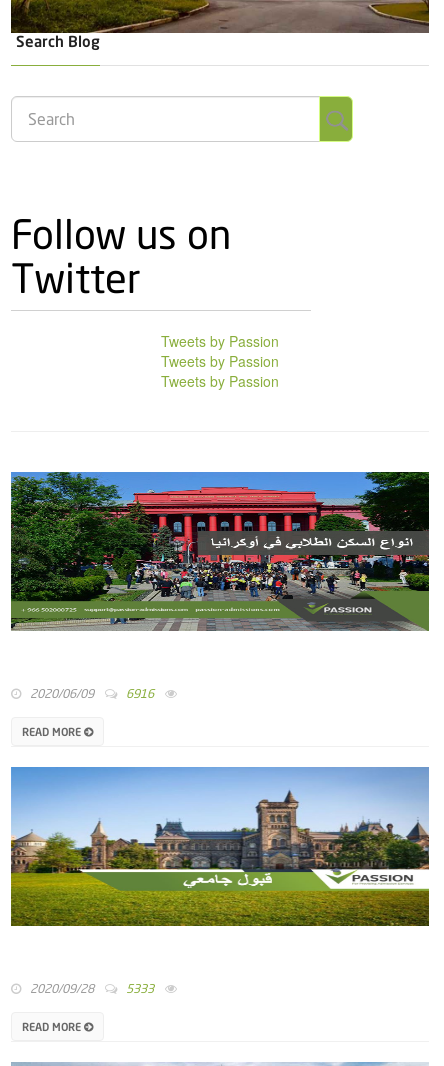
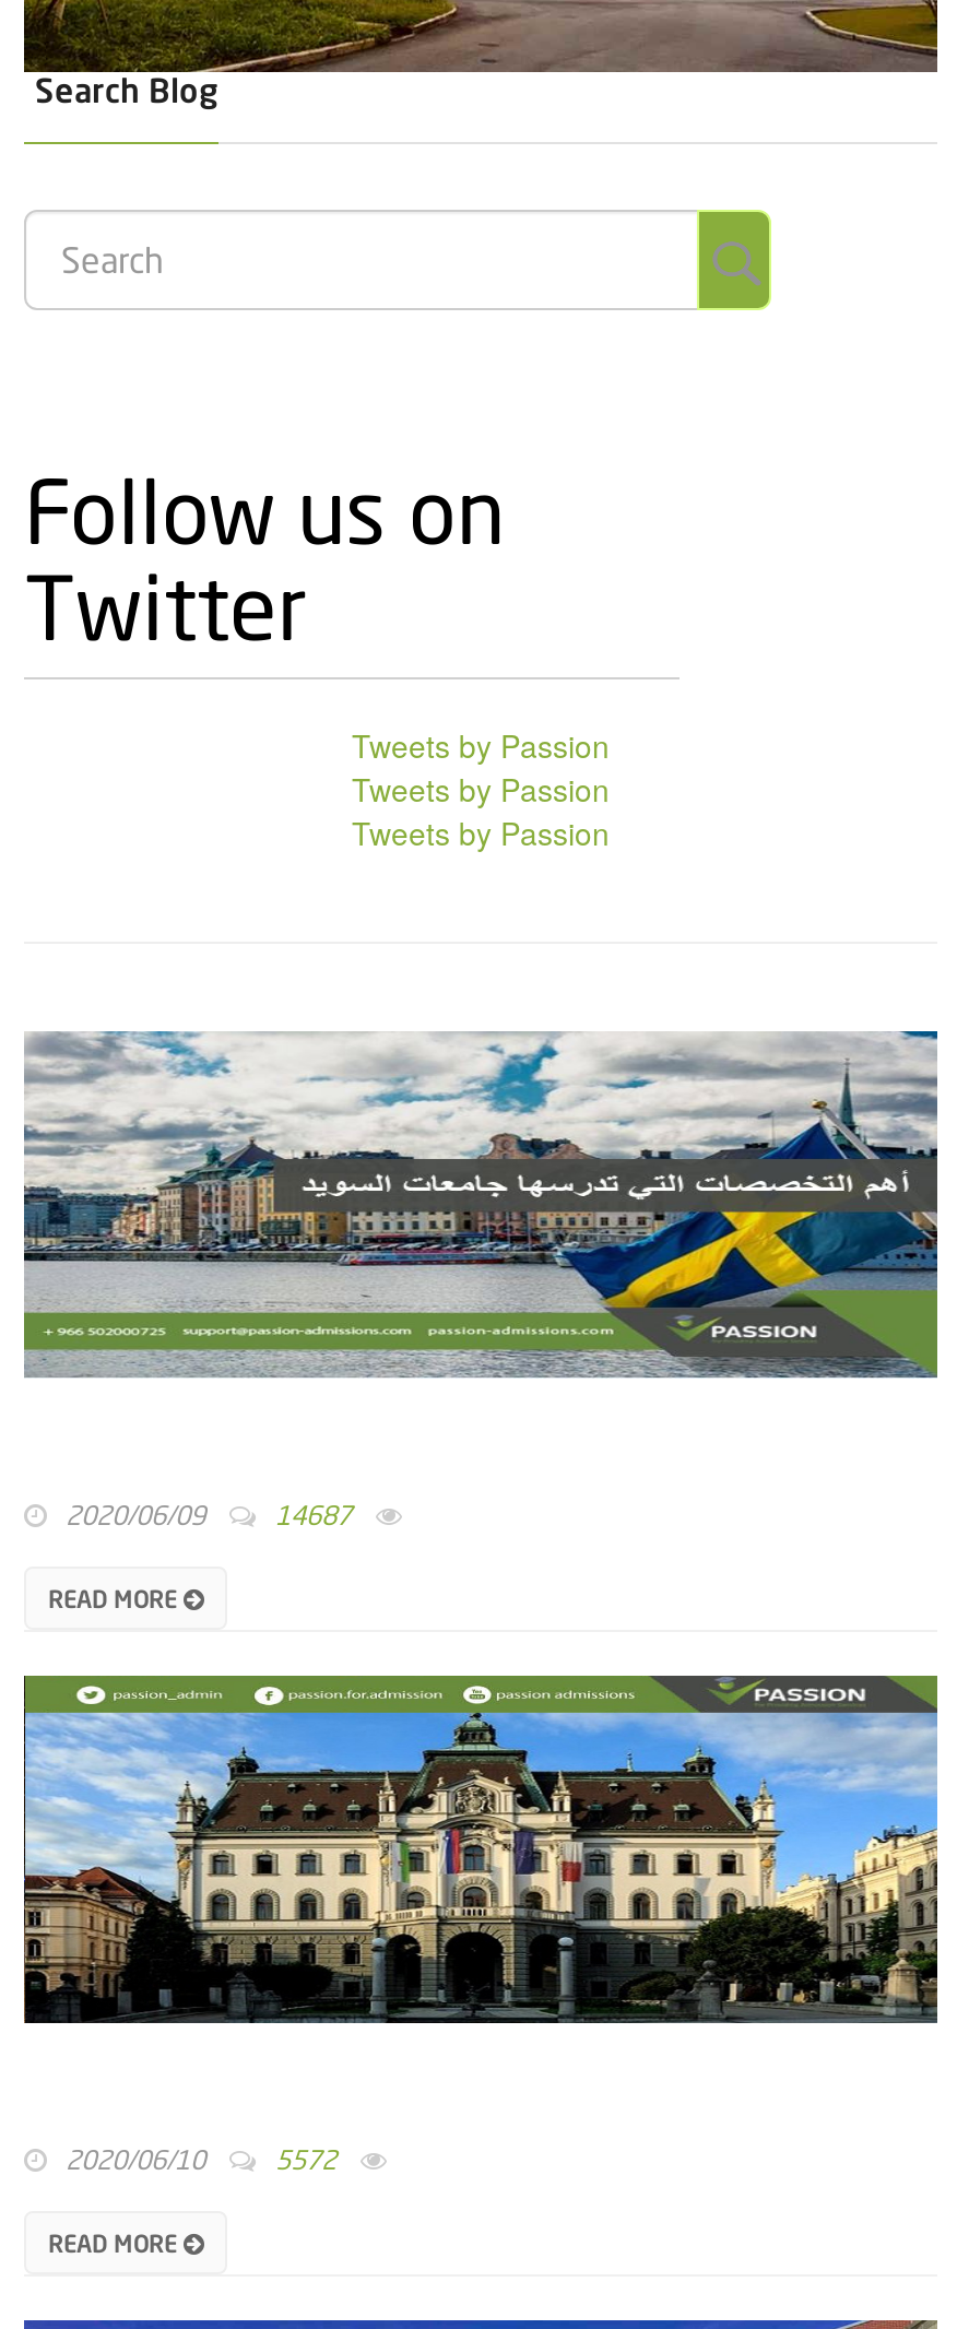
- [image]
+ [image]

- 6916
+ 14687

- [image]
+ [image]

- 2020/09/28
+ 2020/06/10

- 5333
+ 5572
